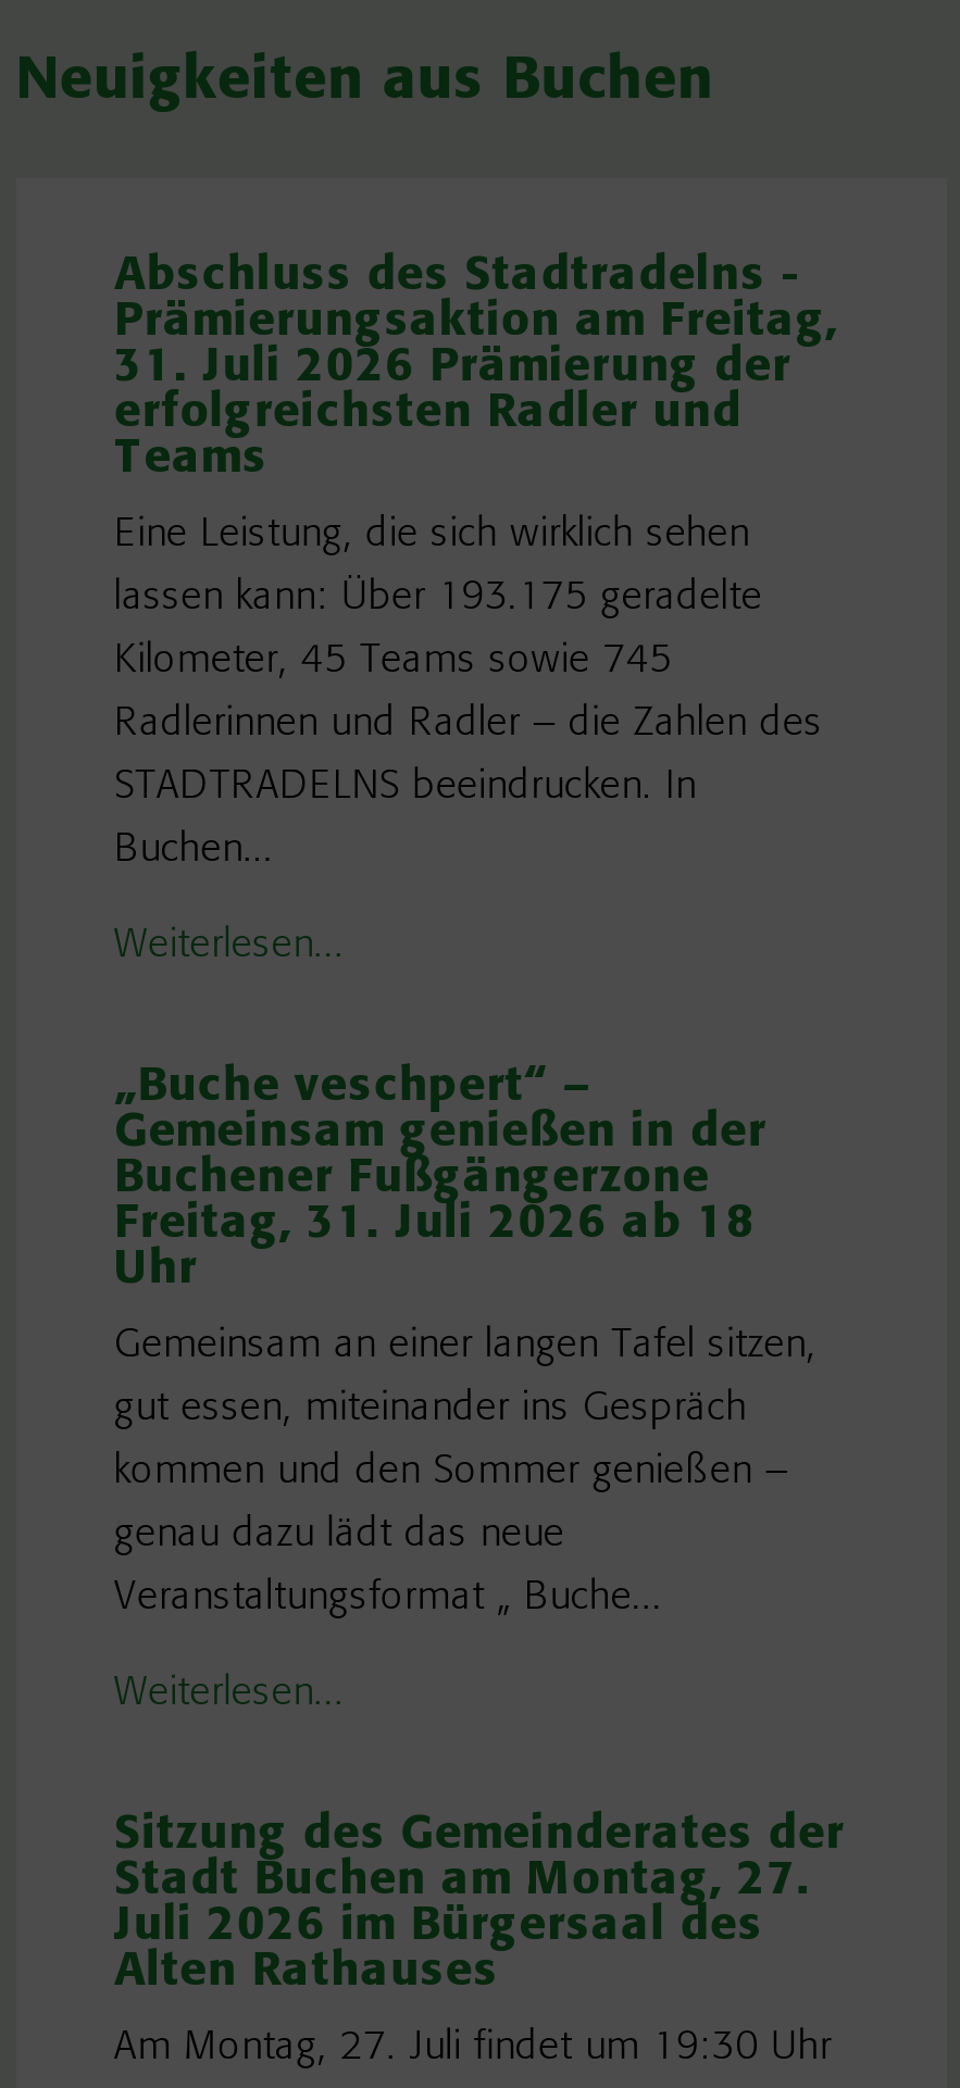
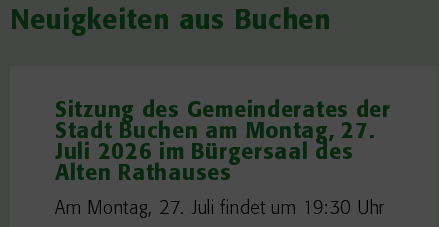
- Abschluss des Stadtradelns -
- Prämierungsaktion am Freitag,
- 31. Juli 2026 Prämierung der
- erfolgreichsten Radler und
- Teams
- Eine Leistung, die sich wirklich sehen
- lassen kann: Über 193.175 geradelte
- Kilometer, 45 Teams sowie 745
- Radlerinnen und Radler – die Zahlen des
- STADTRADELNS beeindrucken. In
- Buchen...
- Weiterlesen...
- „Buche veschpert“ –
- Gemeinsam genießen in der
- Buchener Fußgängerzone
- Freitag, 31. Juli 2026 ab 18
- Uhr
- Gemeinsam an einer langen Tafel sitzen,
- gut essen, miteinander ins Gespräch
- kommen und den Sommer genießen –
- genau dazu lädt das neue
- Veranstaltungsformat „ Buche...
- Weiterlesen...
